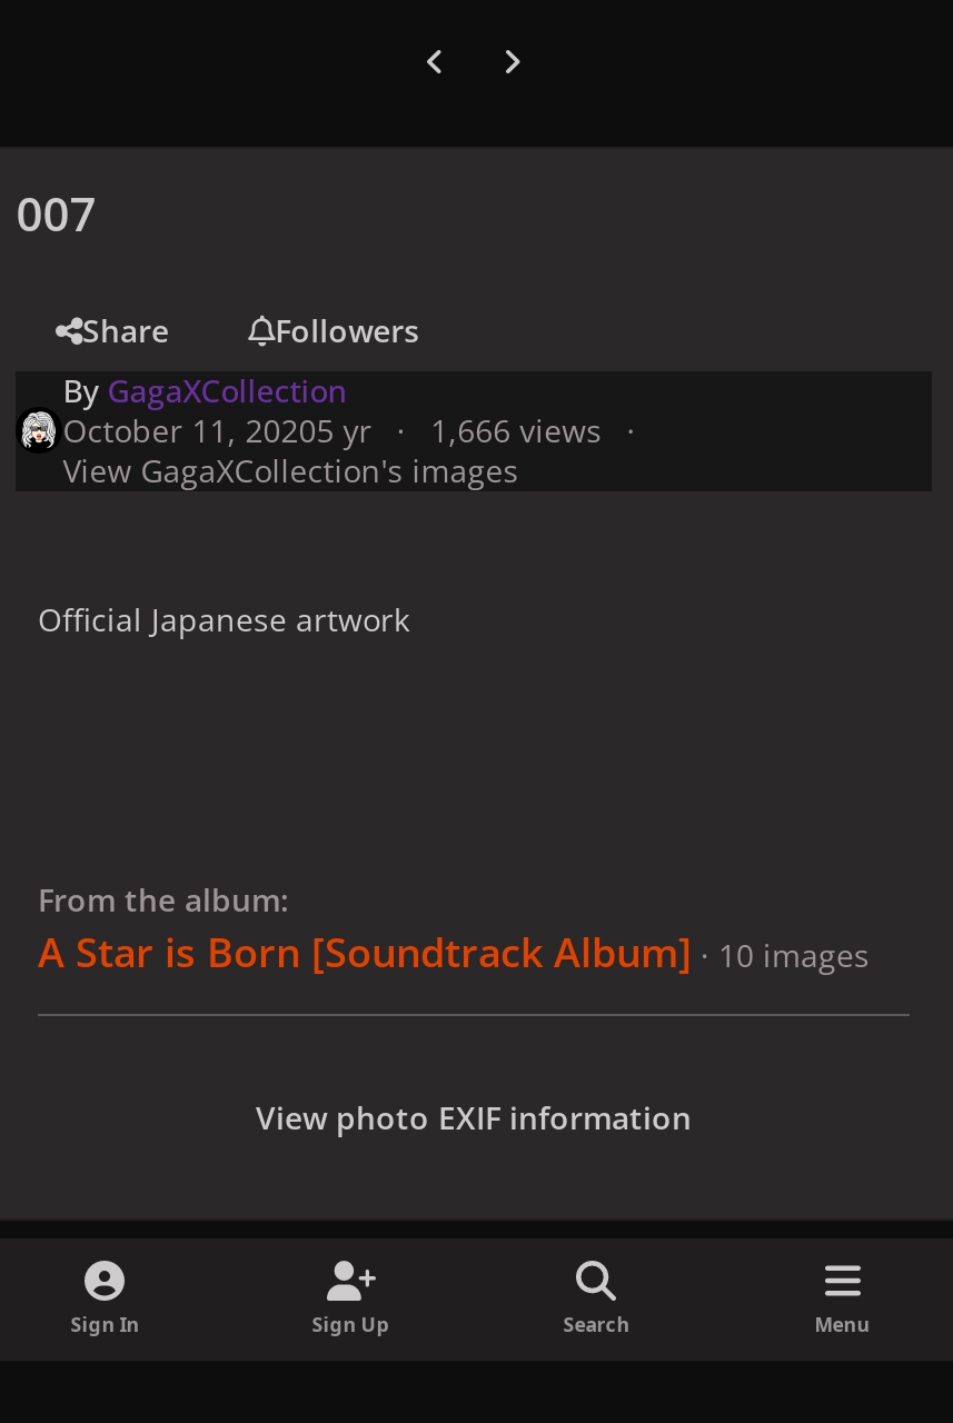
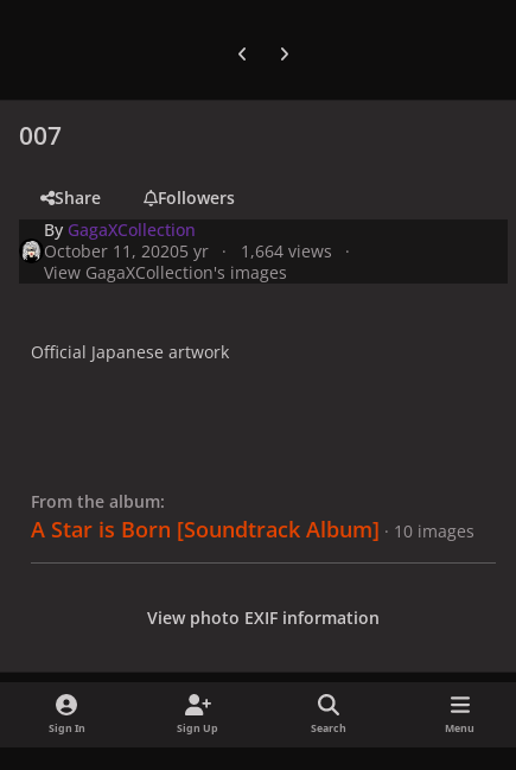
- October 11, 20205 yr 1,666 views
+ October 11, 20205 yr 1,664 views
